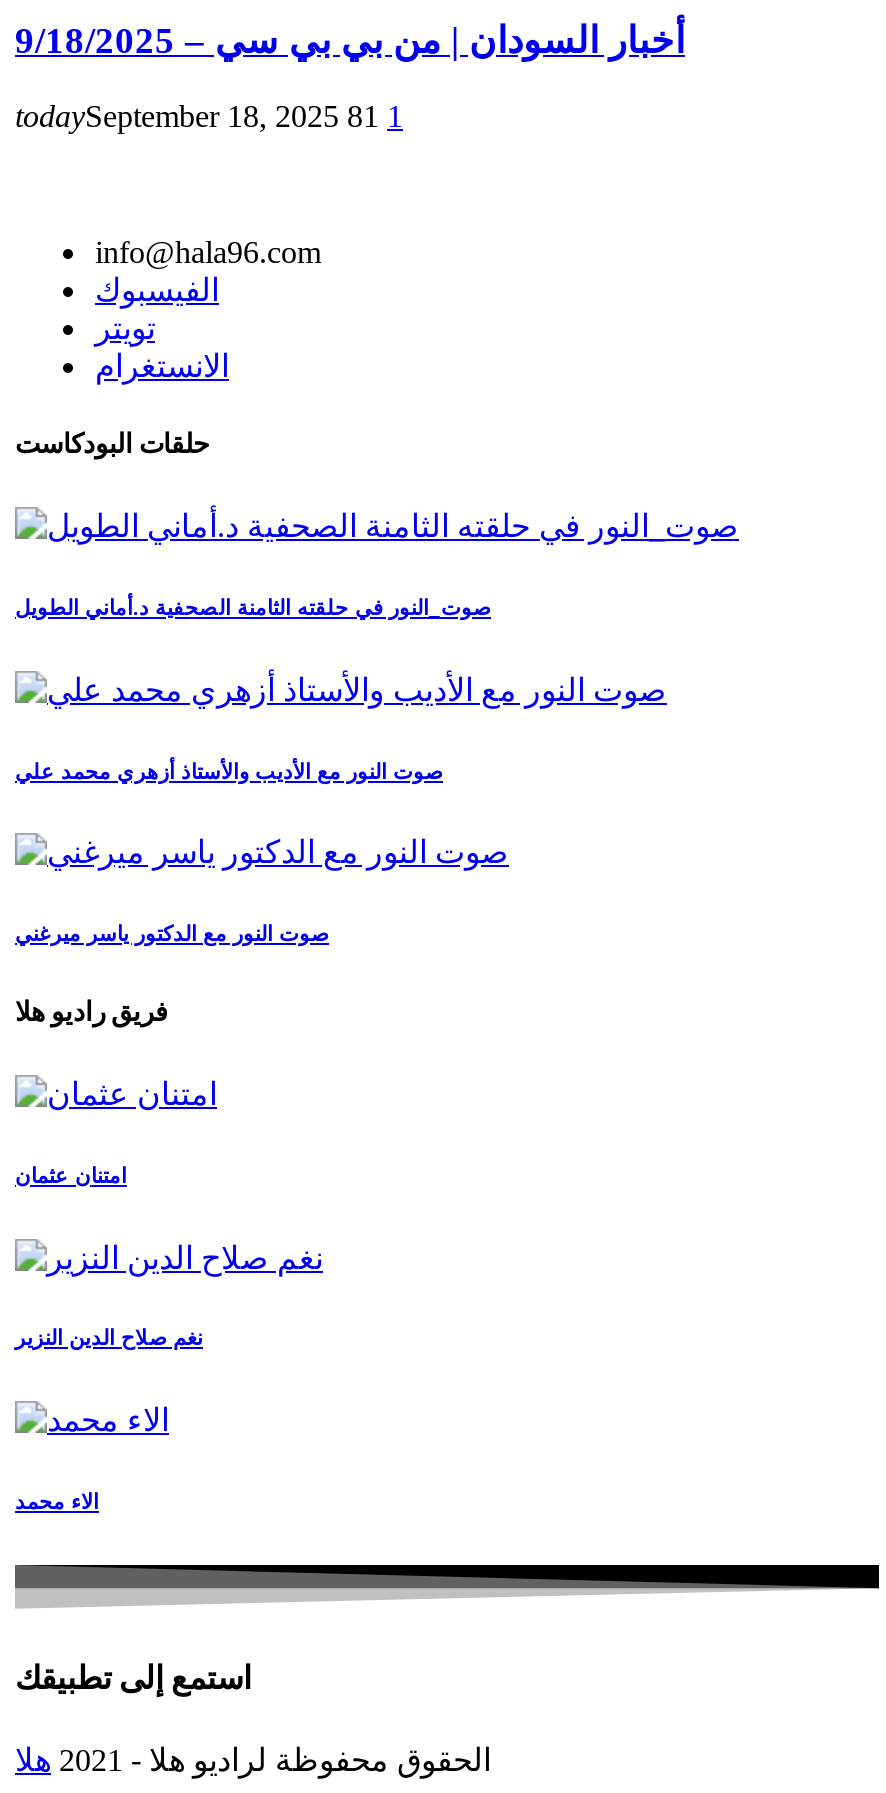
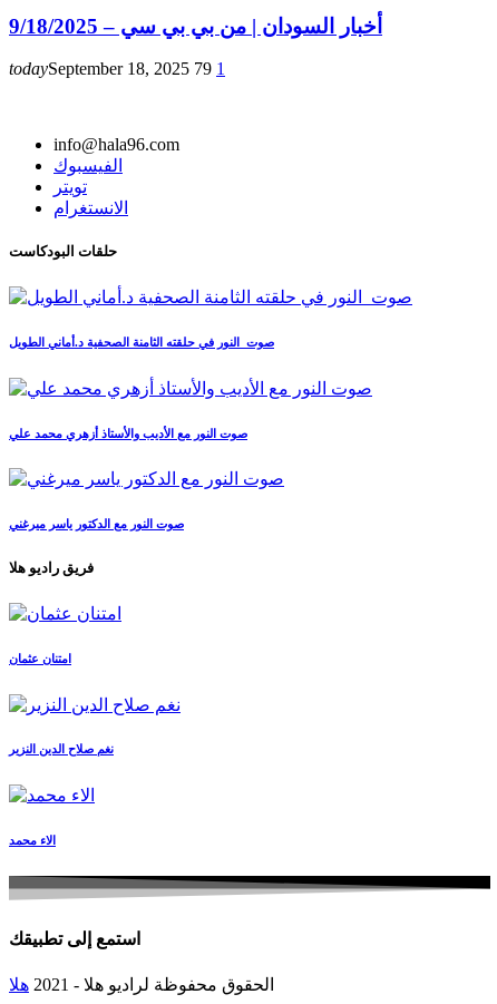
- todaySeptember 18, 2025 81 1
+ todaySeptember 18, 2025 79 1
